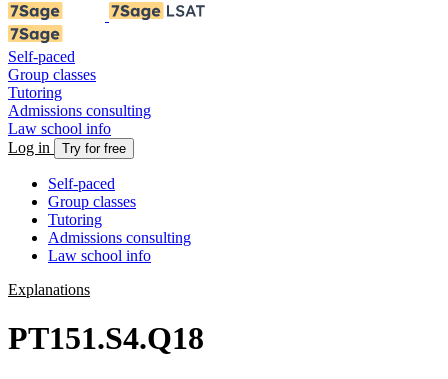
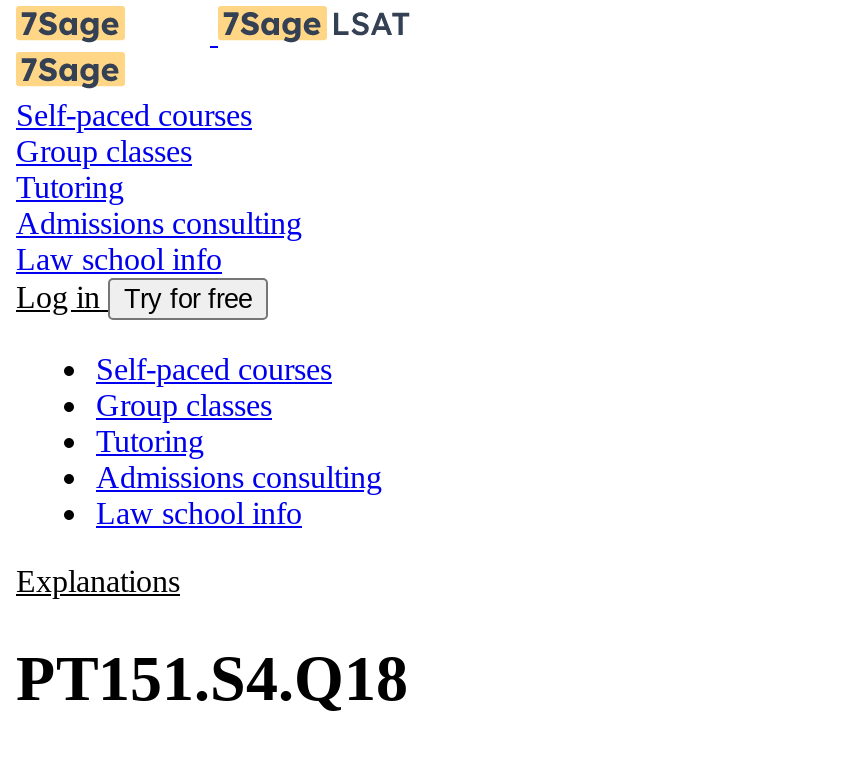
- Self-paced
+ Self-paced courses

- Self-paced
+ Self-paced courses
